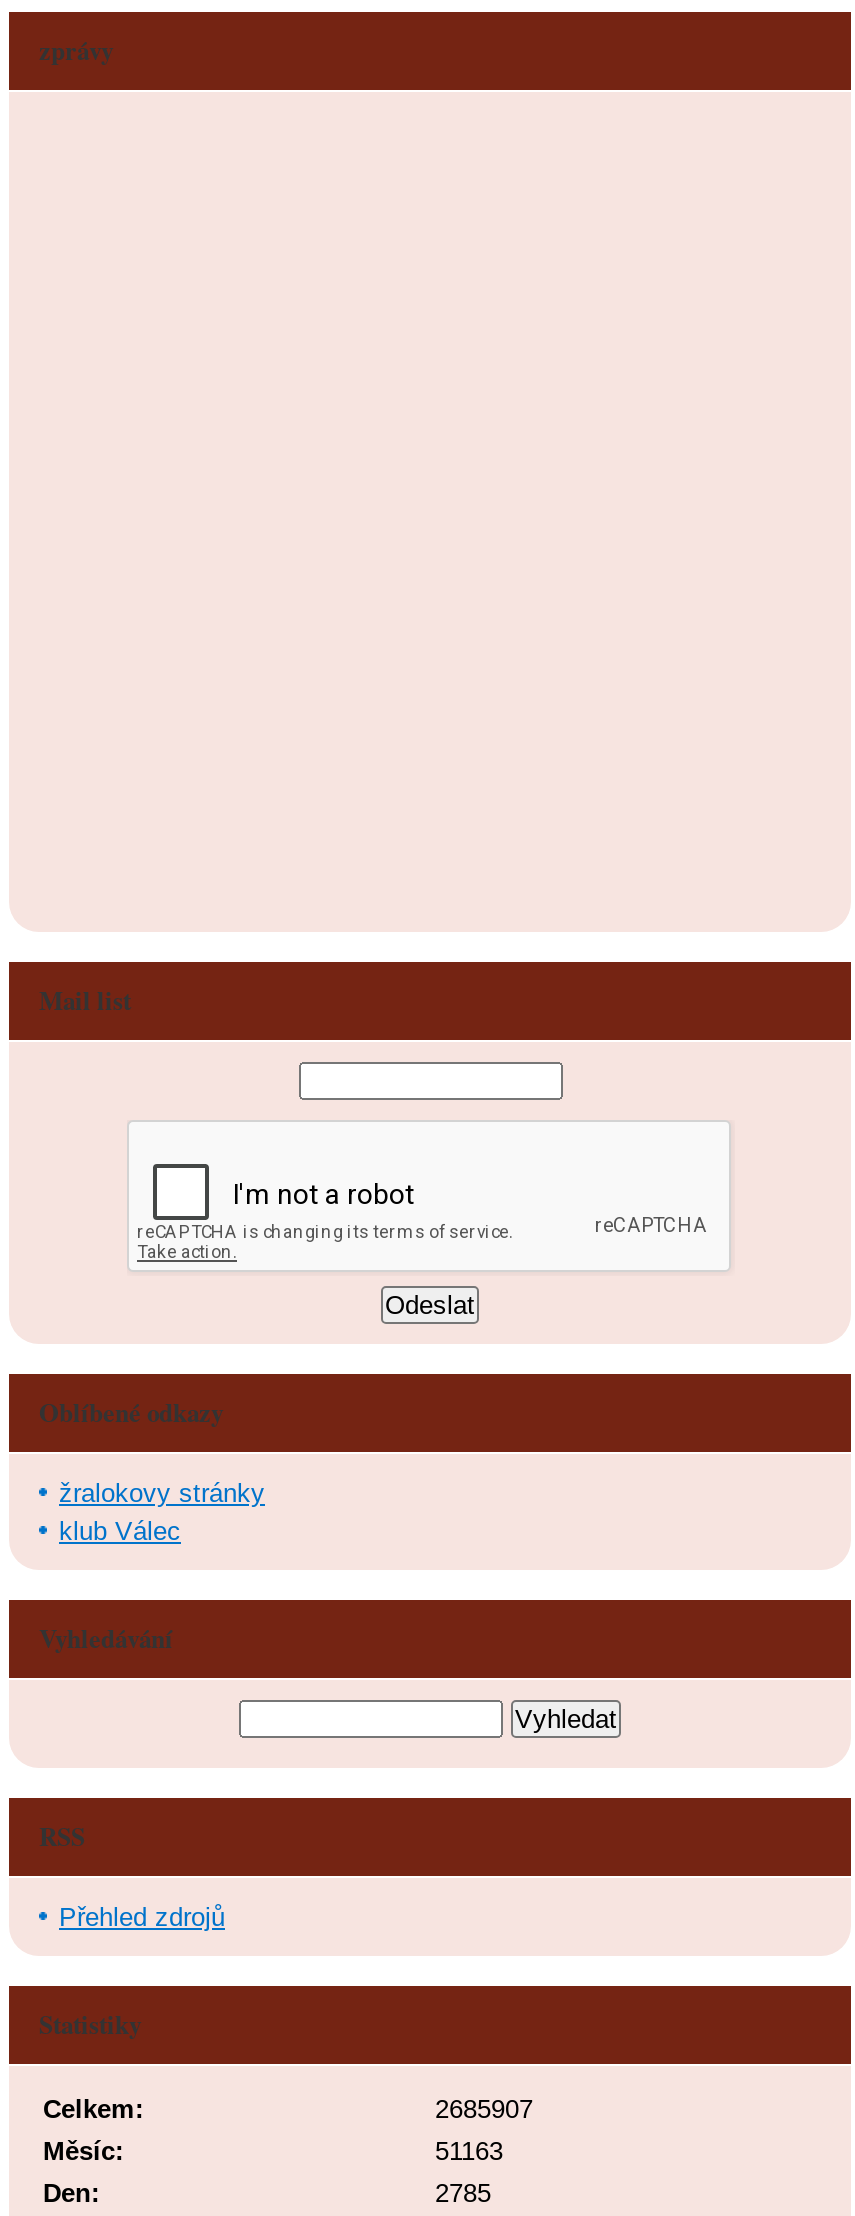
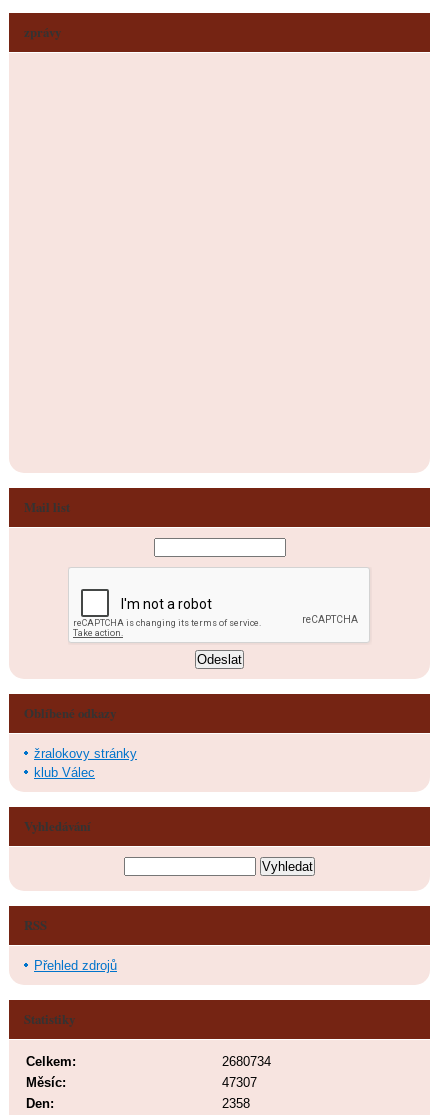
- 2685907
+ 2680734

- 51163
+ 47307

- 2785
+ 2358
